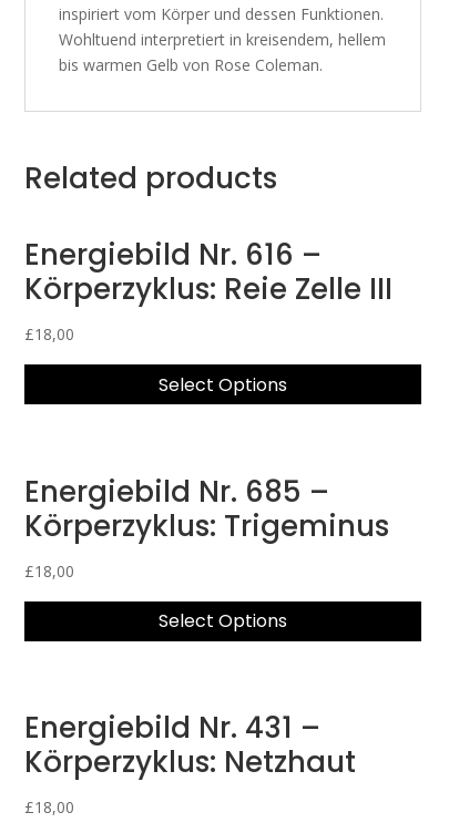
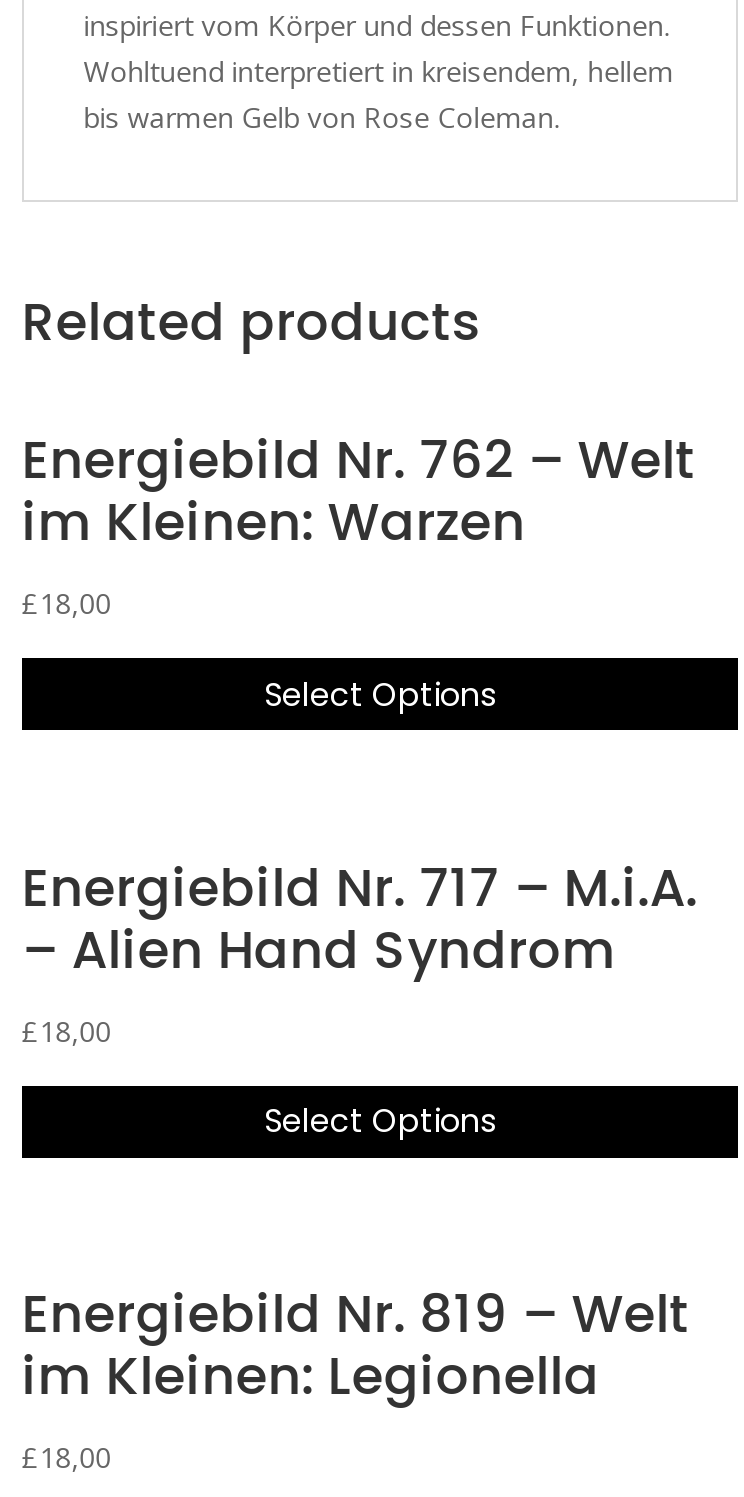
- Energiebild Nr. 616 –
- Körperzyklus: Reie Zelle III
+ Energiebild Nr. 762 – Welt
+ im Kleinen: Warzen

- Energiebild Nr. 685 –
- Körperzyklus: Trigeminus
+ Energiebild Nr. 717 – M.i.A.
+ – Alien Hand Syndrom

- Energiebild Nr. 431 –
- Körperzyklus: Netzhaut
+ Energiebild Nr. 819 – Welt
+ im Kleinen: Legionella
